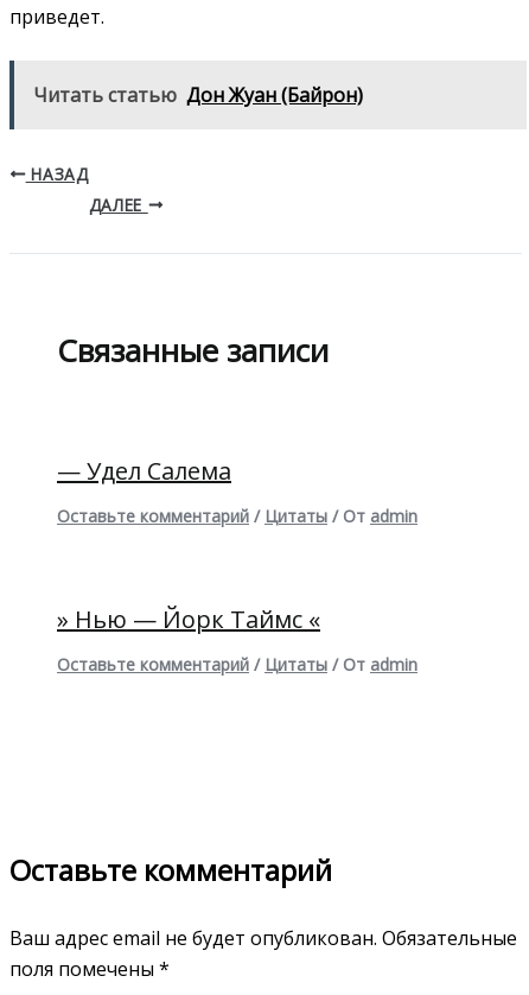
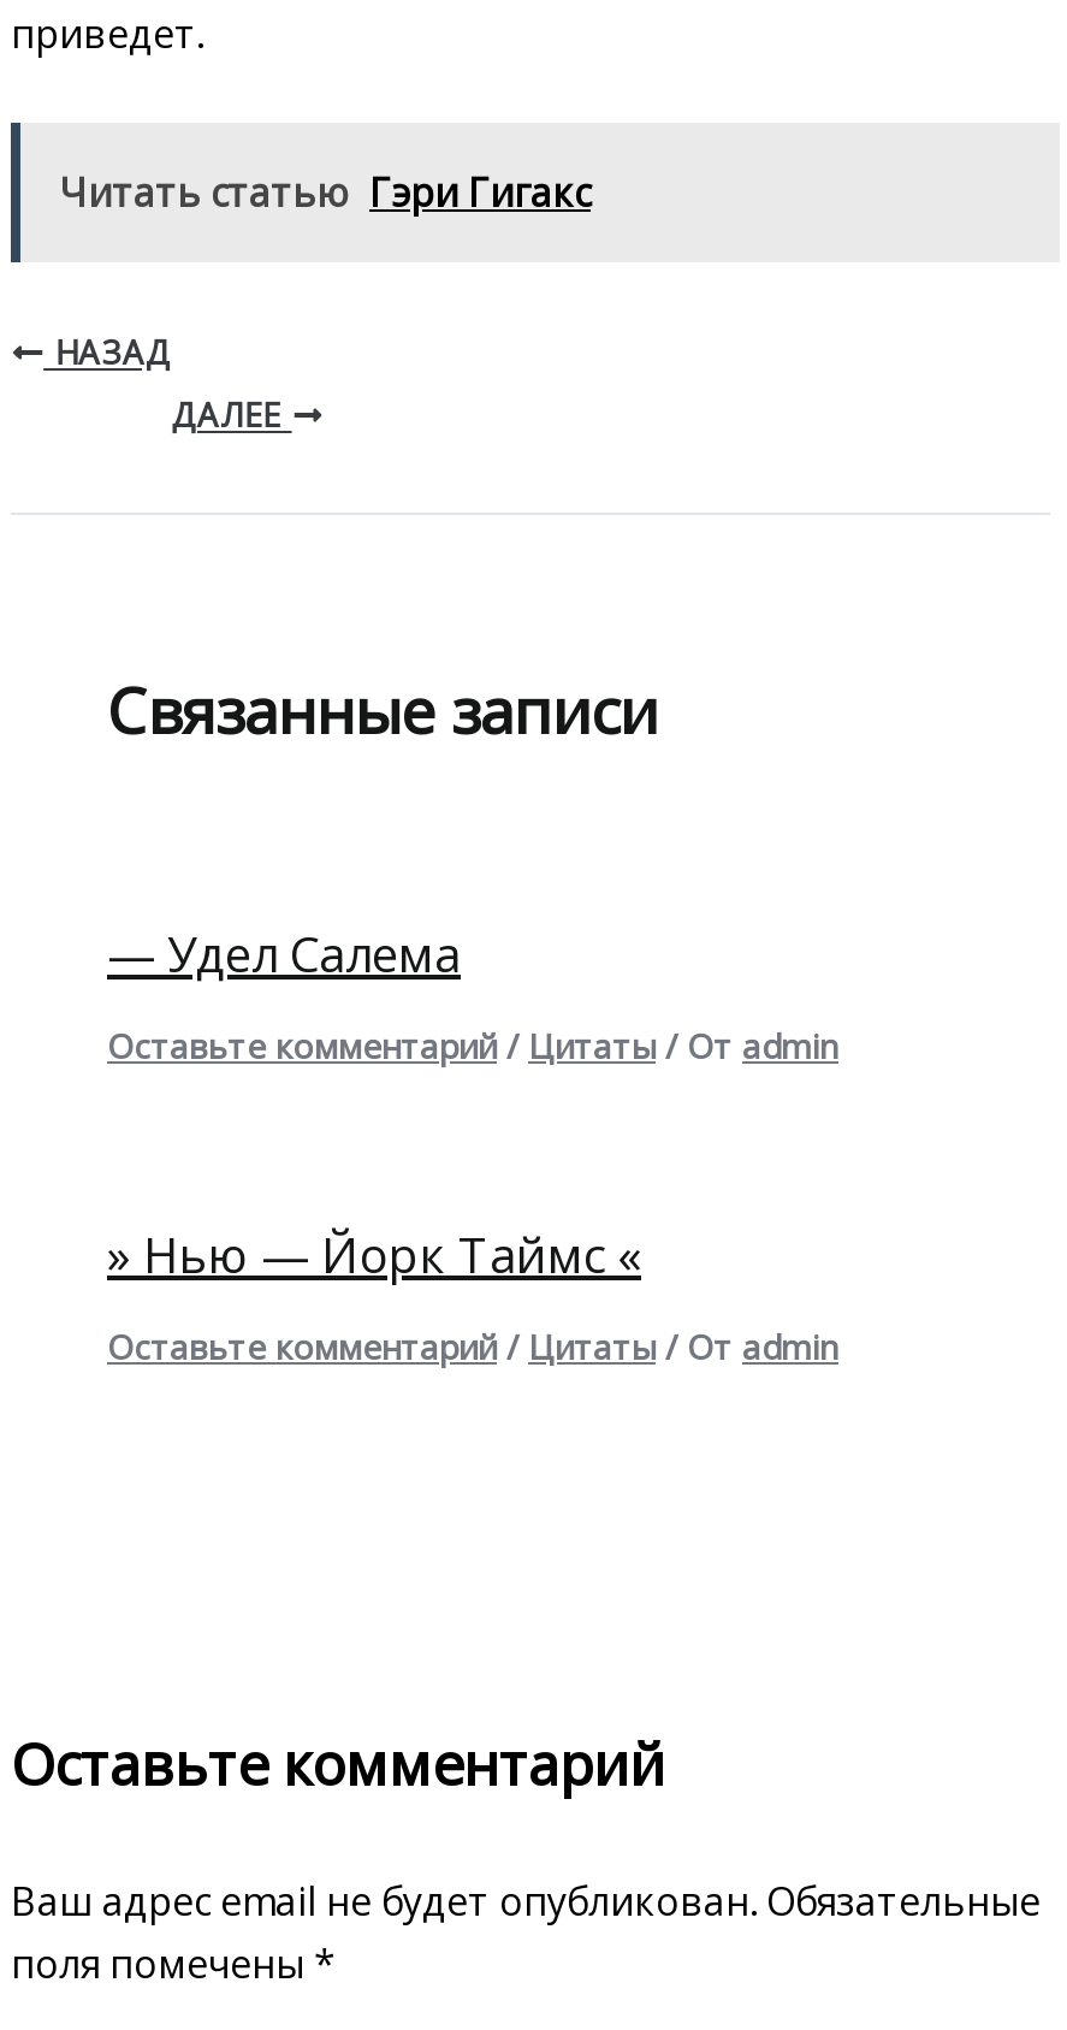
- Читать статью Дон Жуан (Байрон)
+ Читать статью Гэри Гигакс
